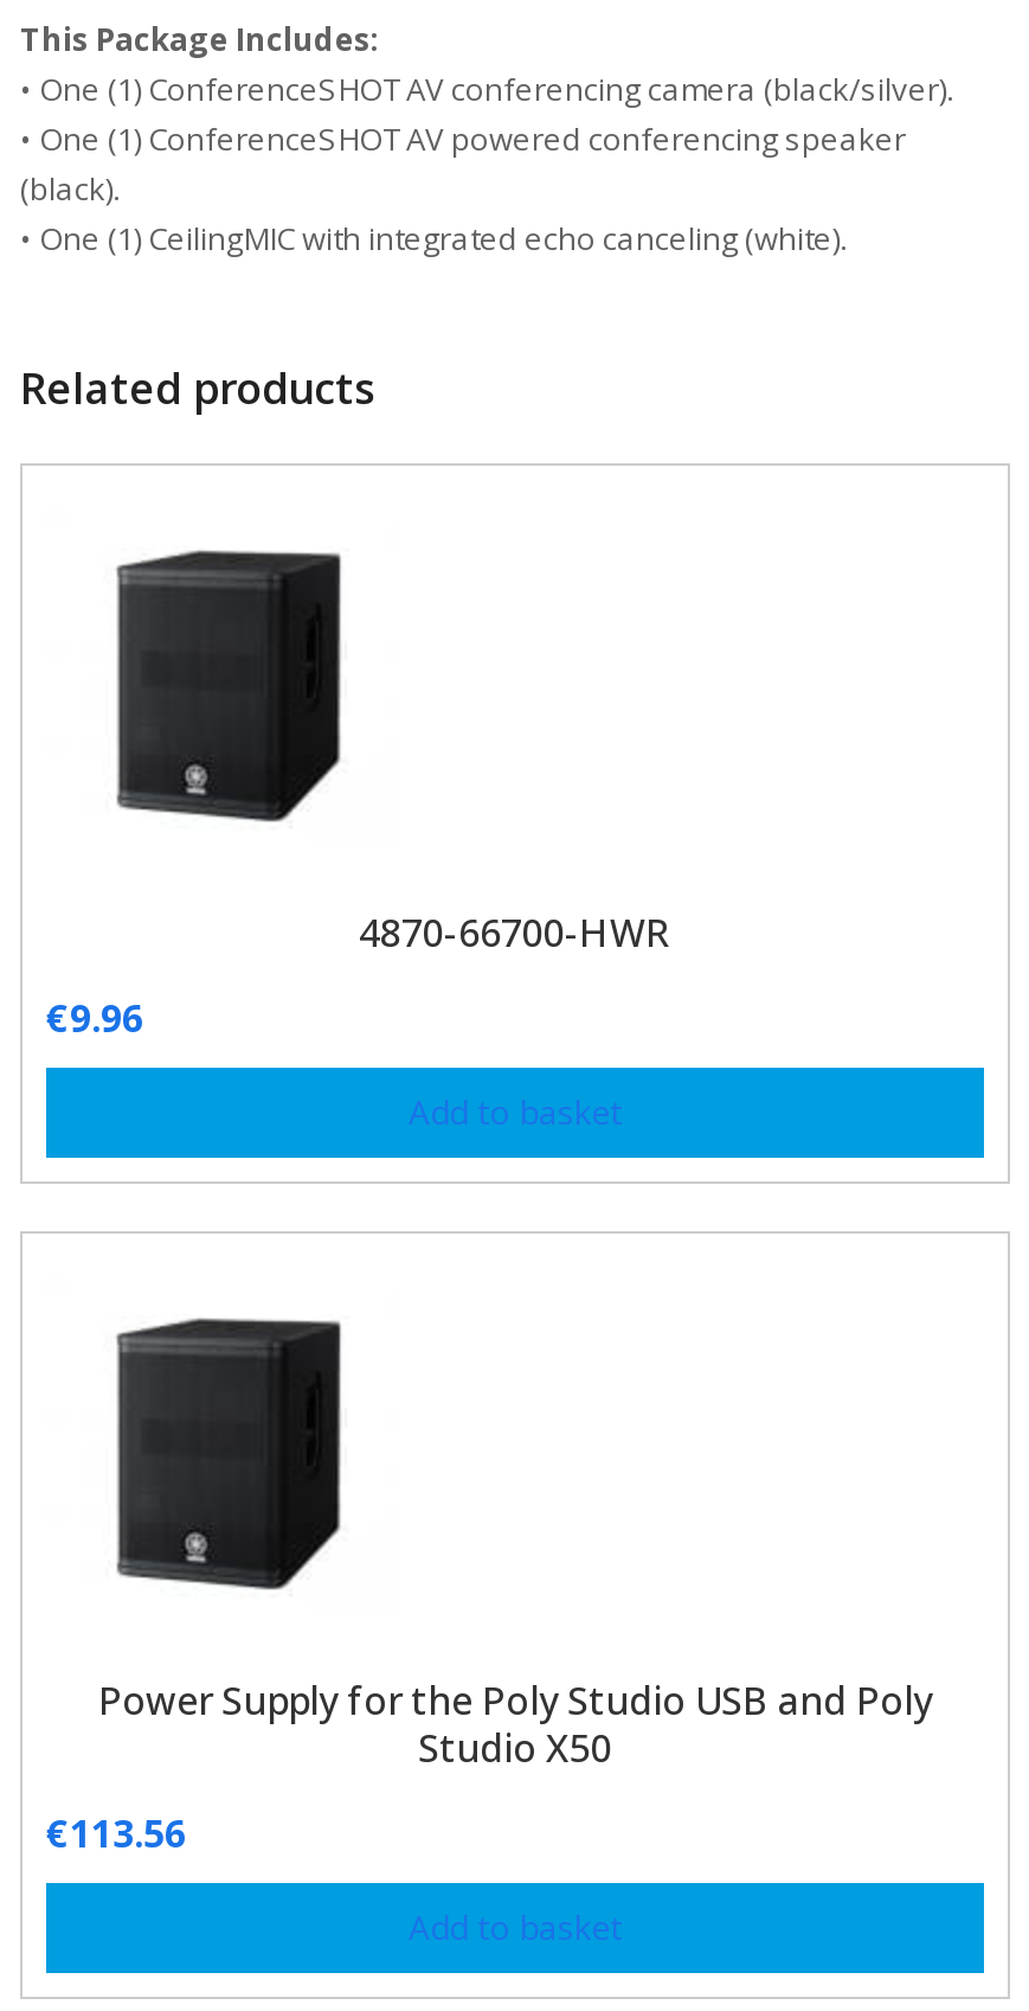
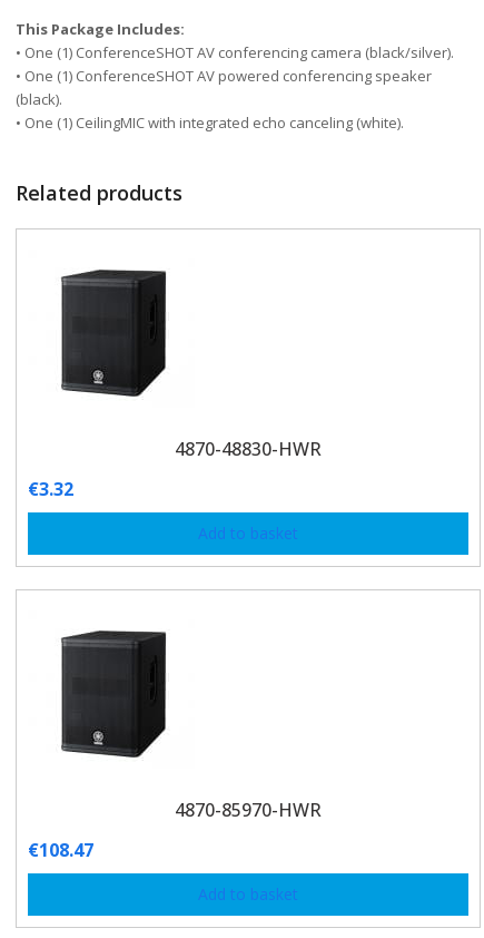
- 4870-66700-HWR
+ 4870-48830-HWR

- €9.96
+ €3.32

- Power Supply for the Poly Studio USB and Poly
- Studio X50
+ 4870-85970-HWR

- €113.56
+ €108.47
